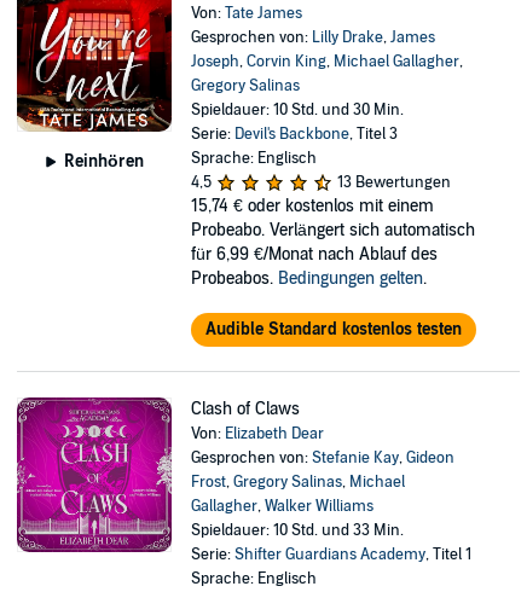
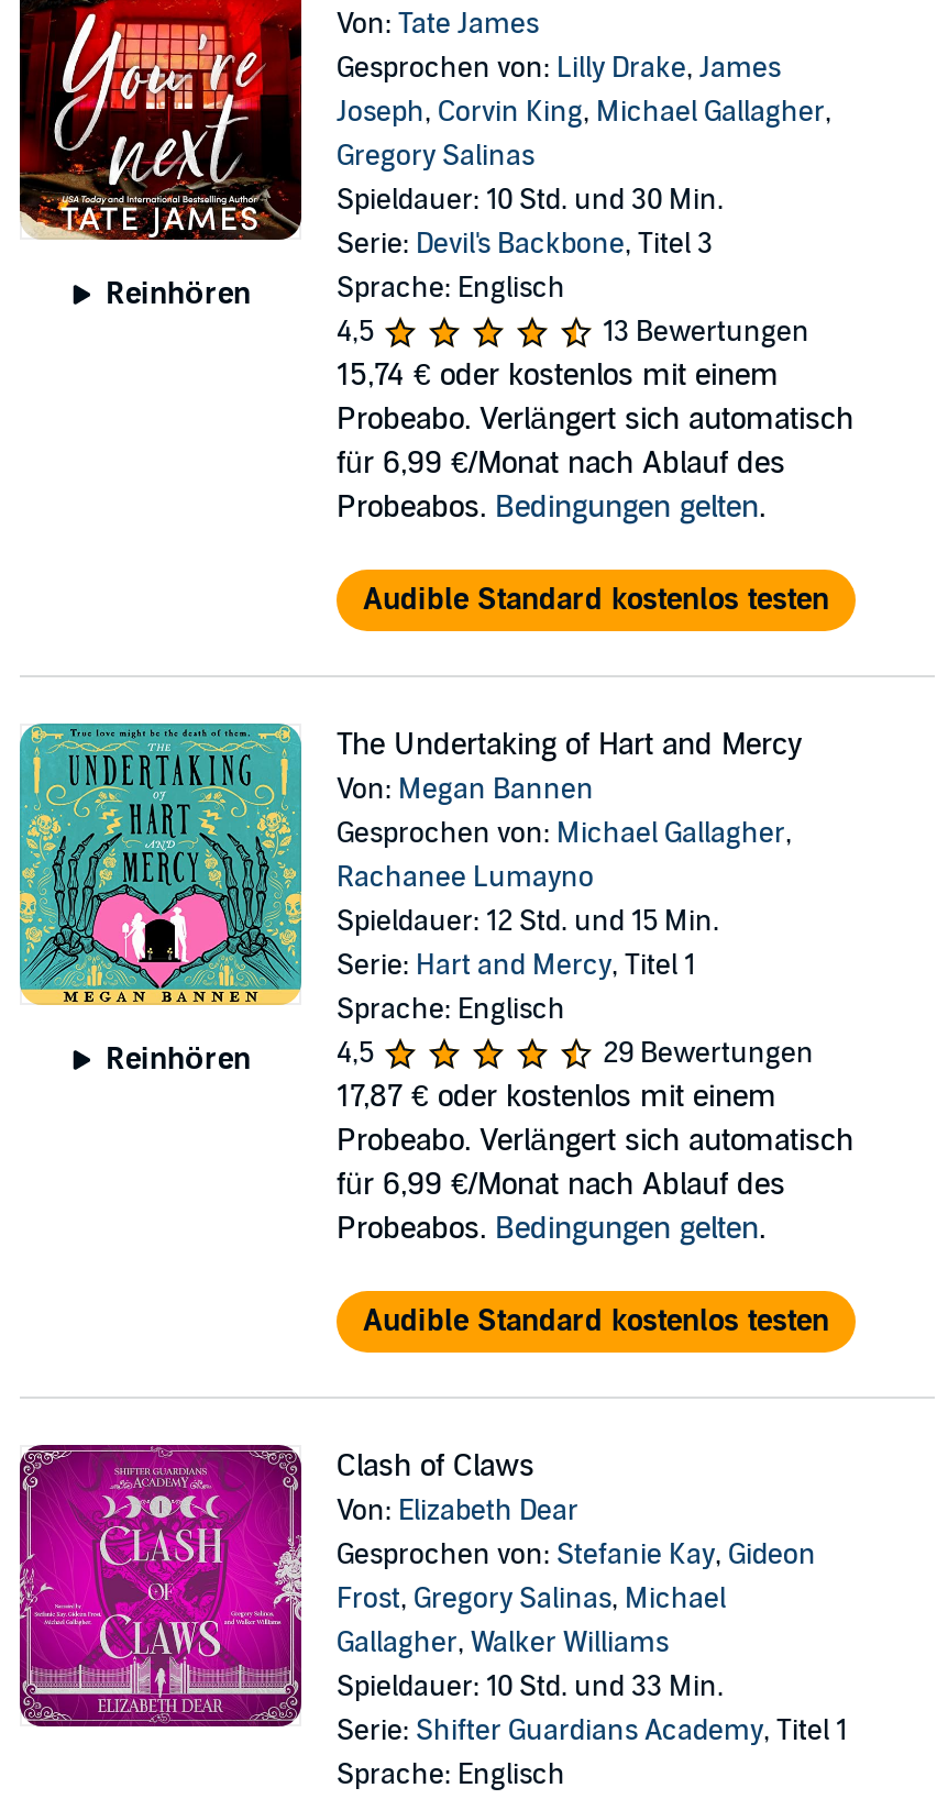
+ [image]
+ Reinhören

+ The Undertaking of Hart and Mercy
+ Von: Megan Bannen
+ Gesprochen von: Michael Gallagher,
+ Rachanee Lumayno
+ Spieldauer: 12 Std. und 15 Min.
+ Serie: Hart and Mercy, Titel 1
+ Sprache: Englisch
+ 4,5
+ 29 Bewertungen
+ 17,87 €oder kostenlos mit einem
+ Probeabo. Verlängert sich automatisch
+ für 6,99 €/Monat nach Ablauf des
+ Probeabos. Bedingungen gelten.
+ Audible Standard kostenlos testen
